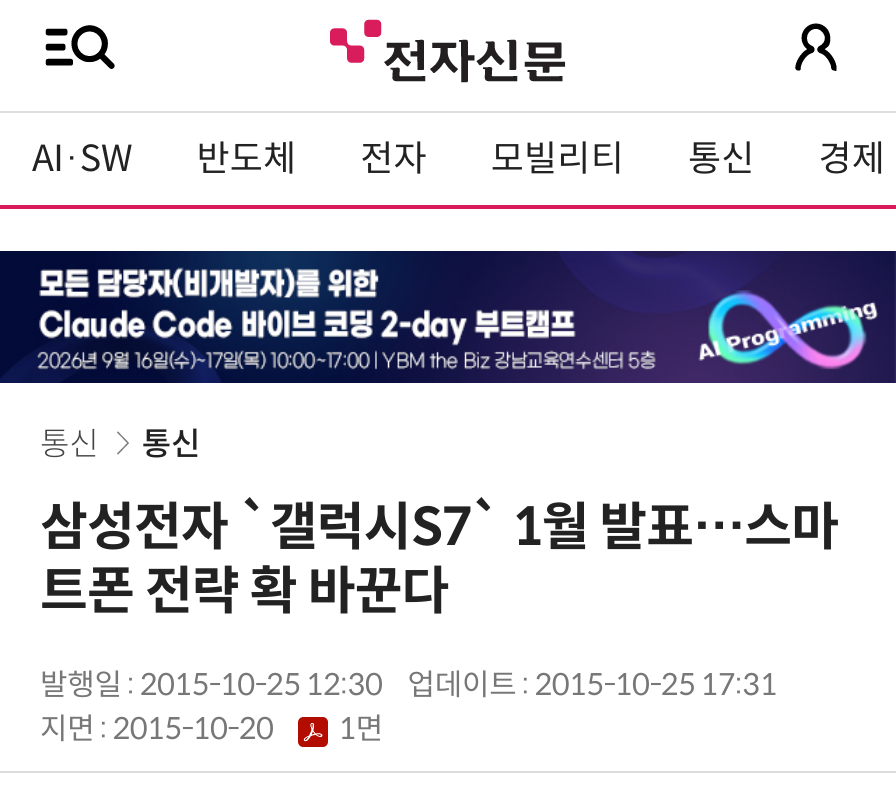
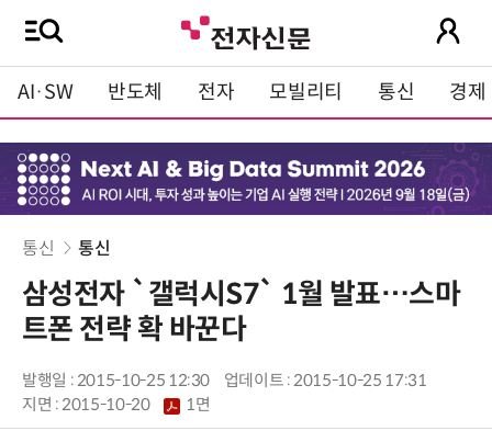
- [image]
+ [image]
